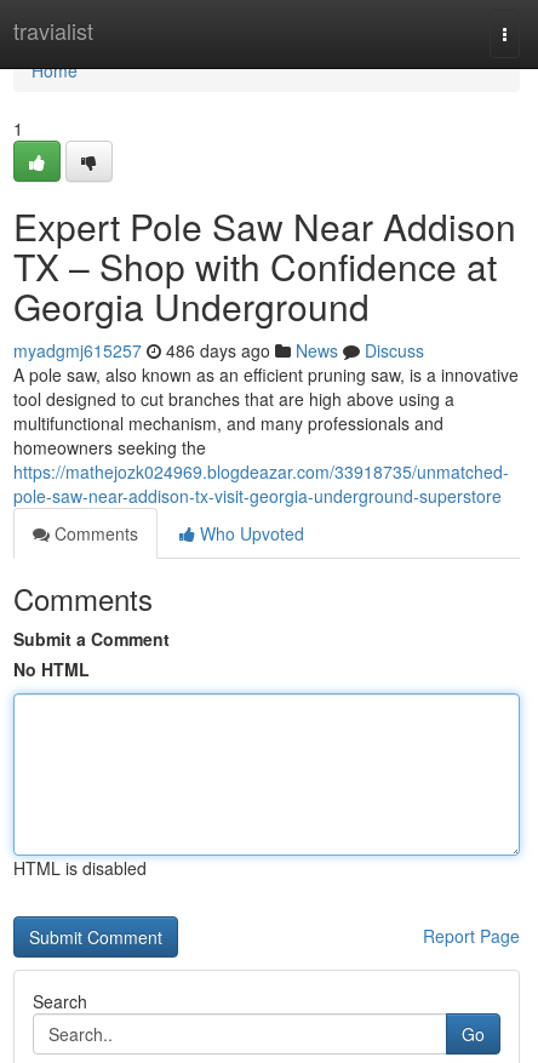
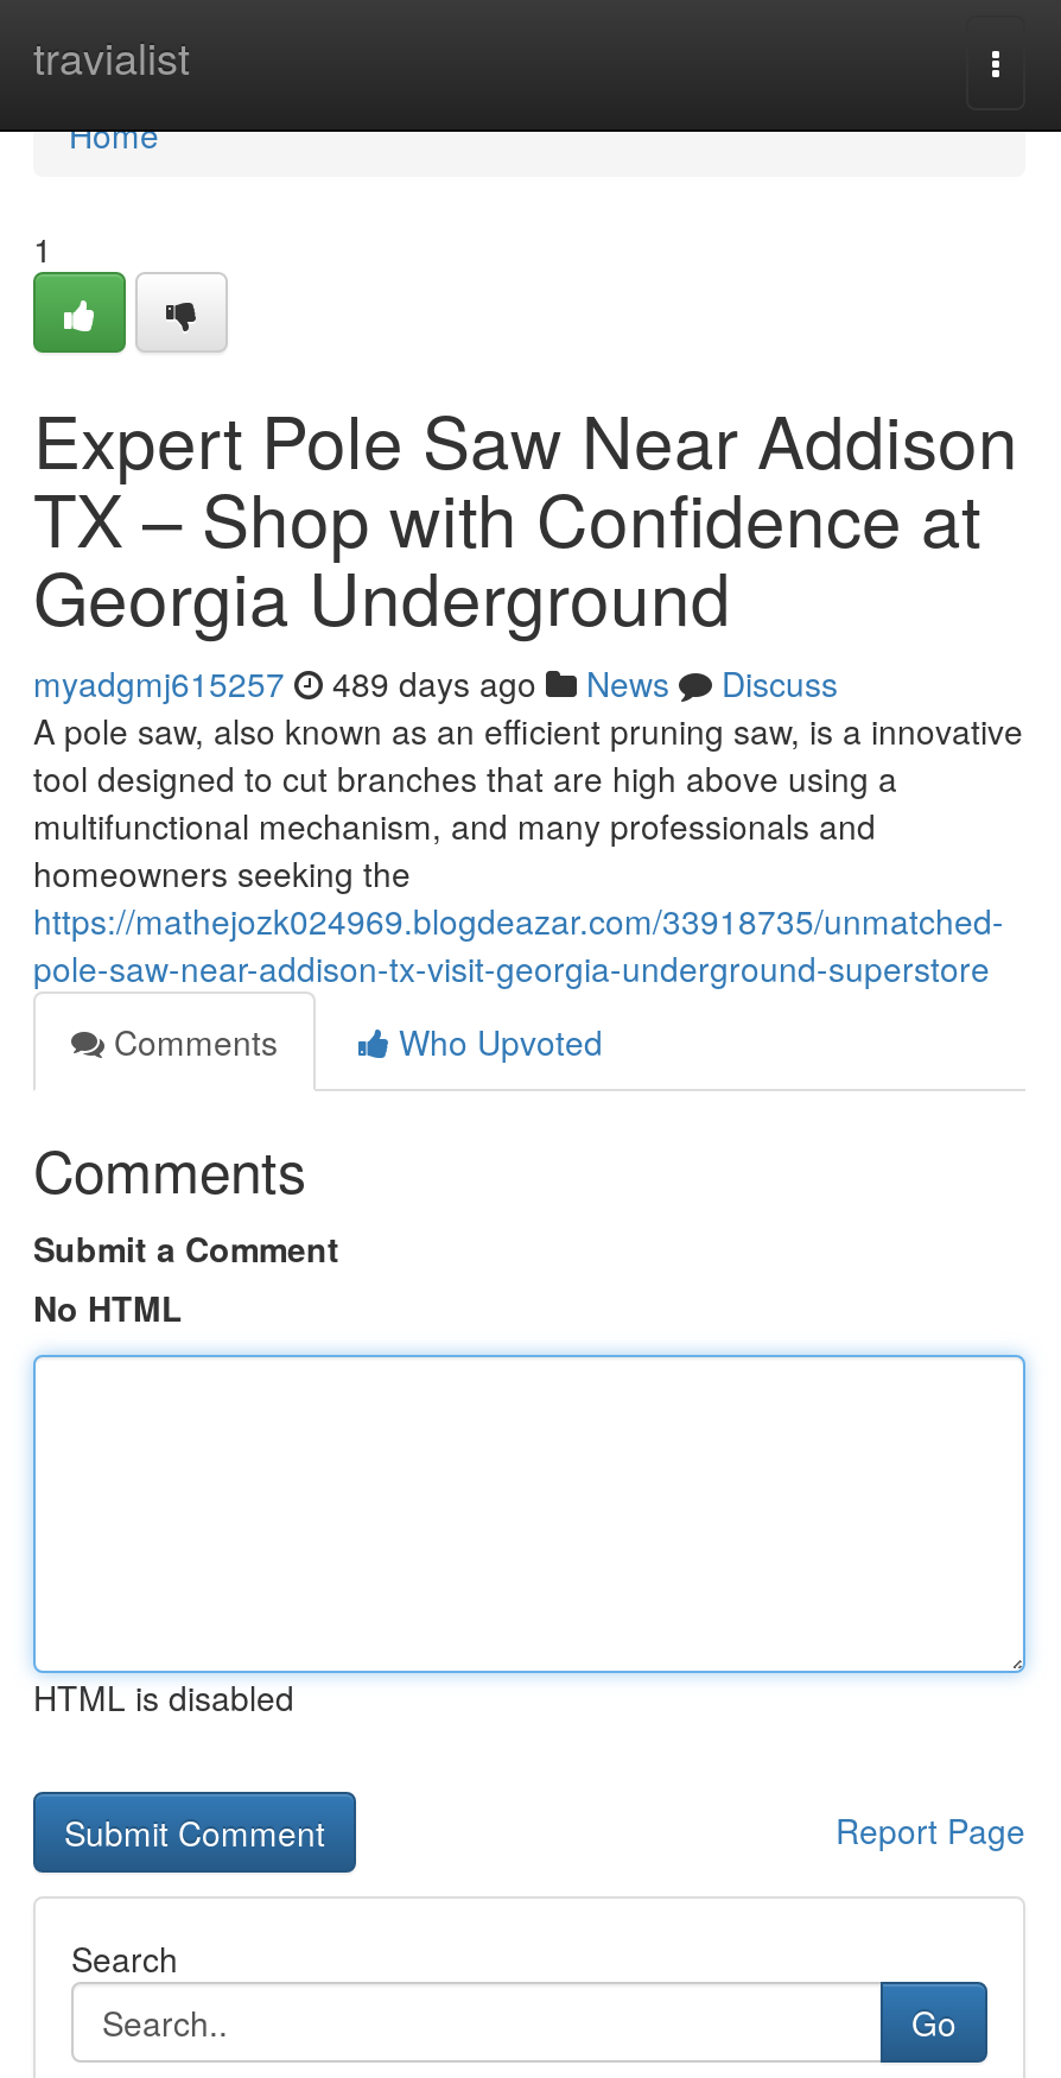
- myadgmj615257 486 days ago News Discuss
+ myadgmj615257 489 days ago News Discuss
